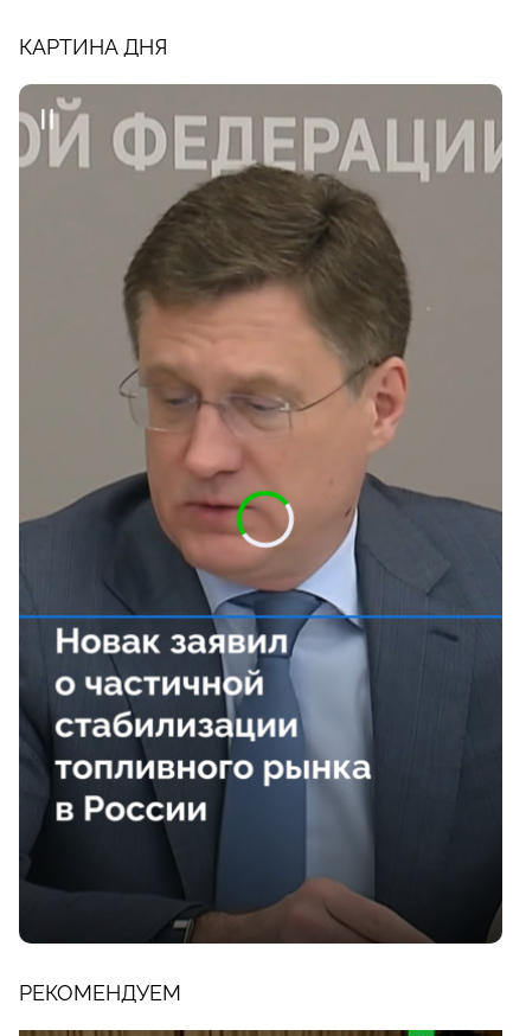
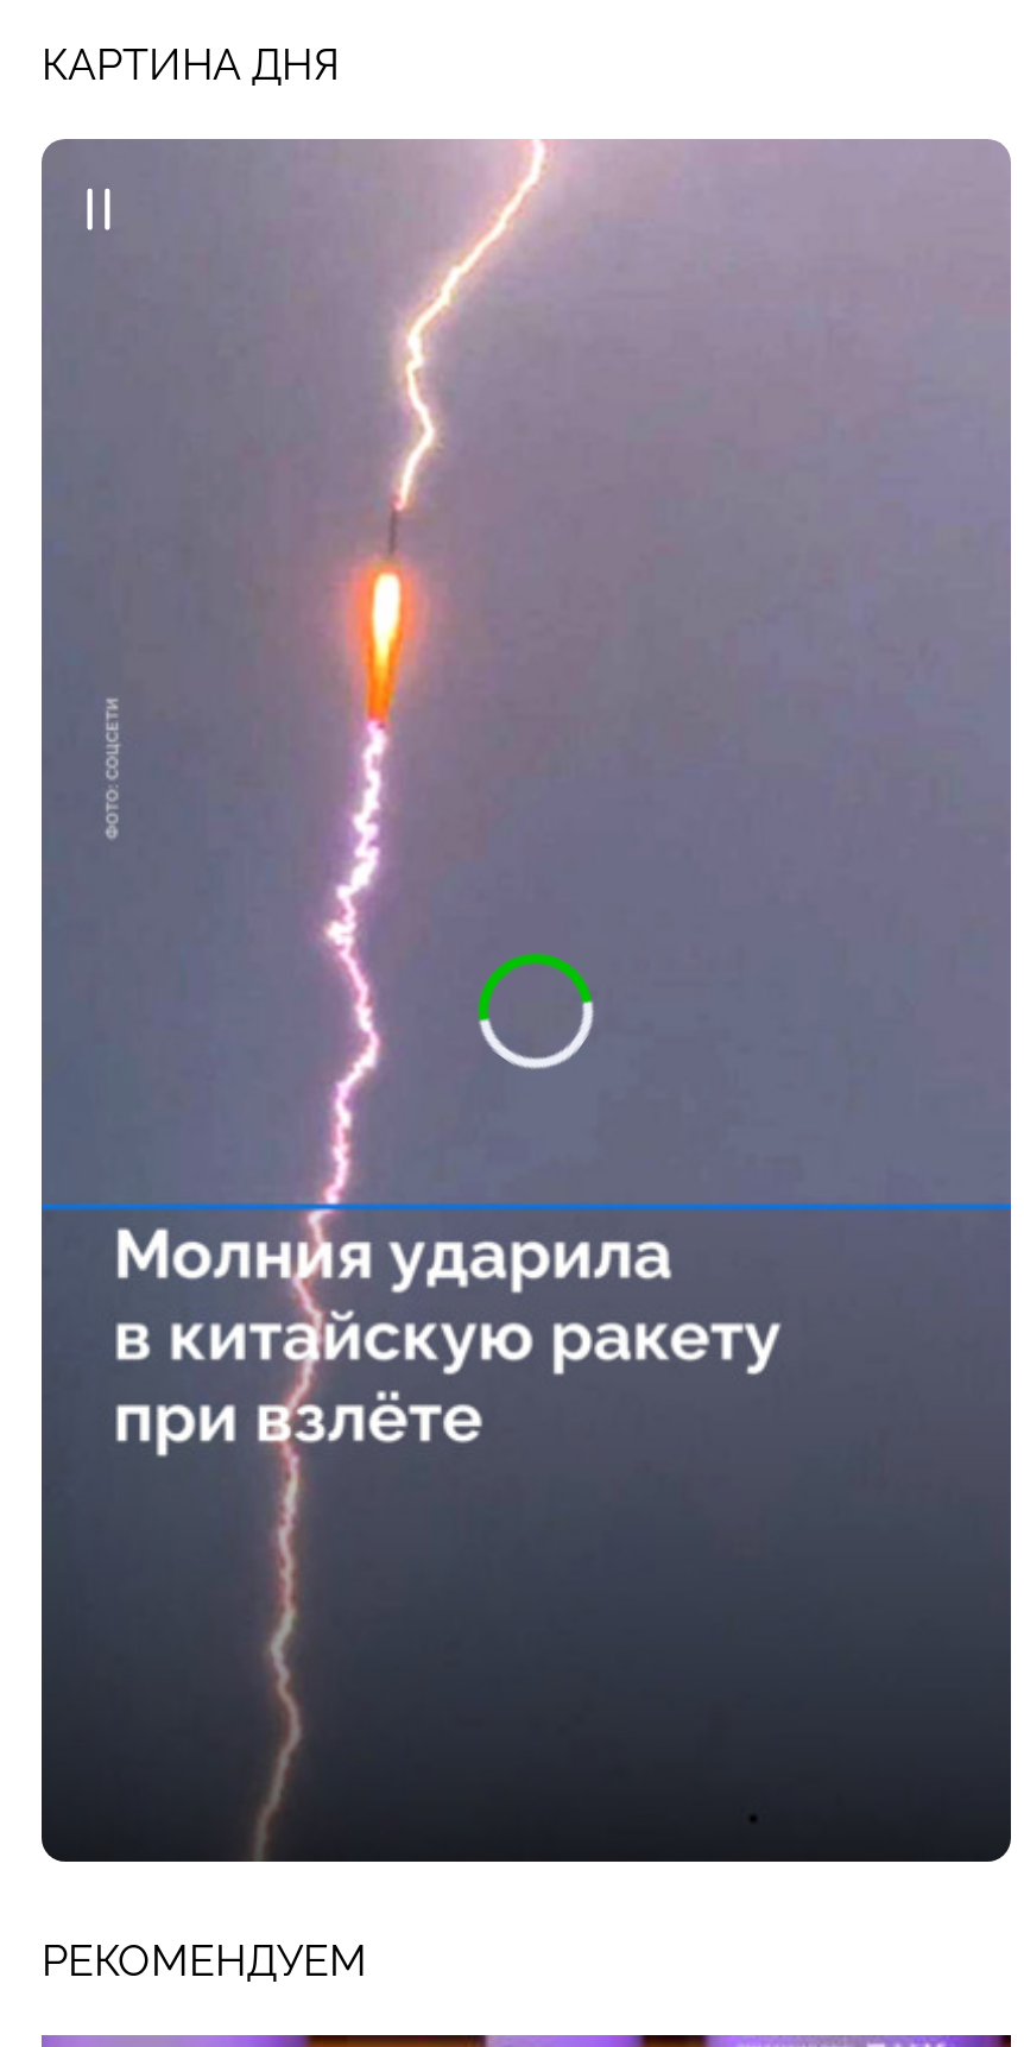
- [image]
+ [image]
